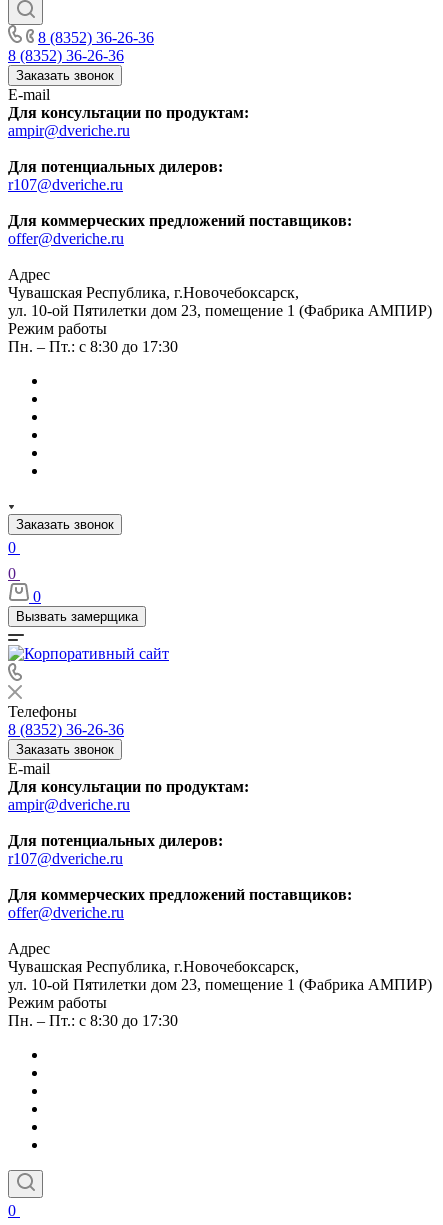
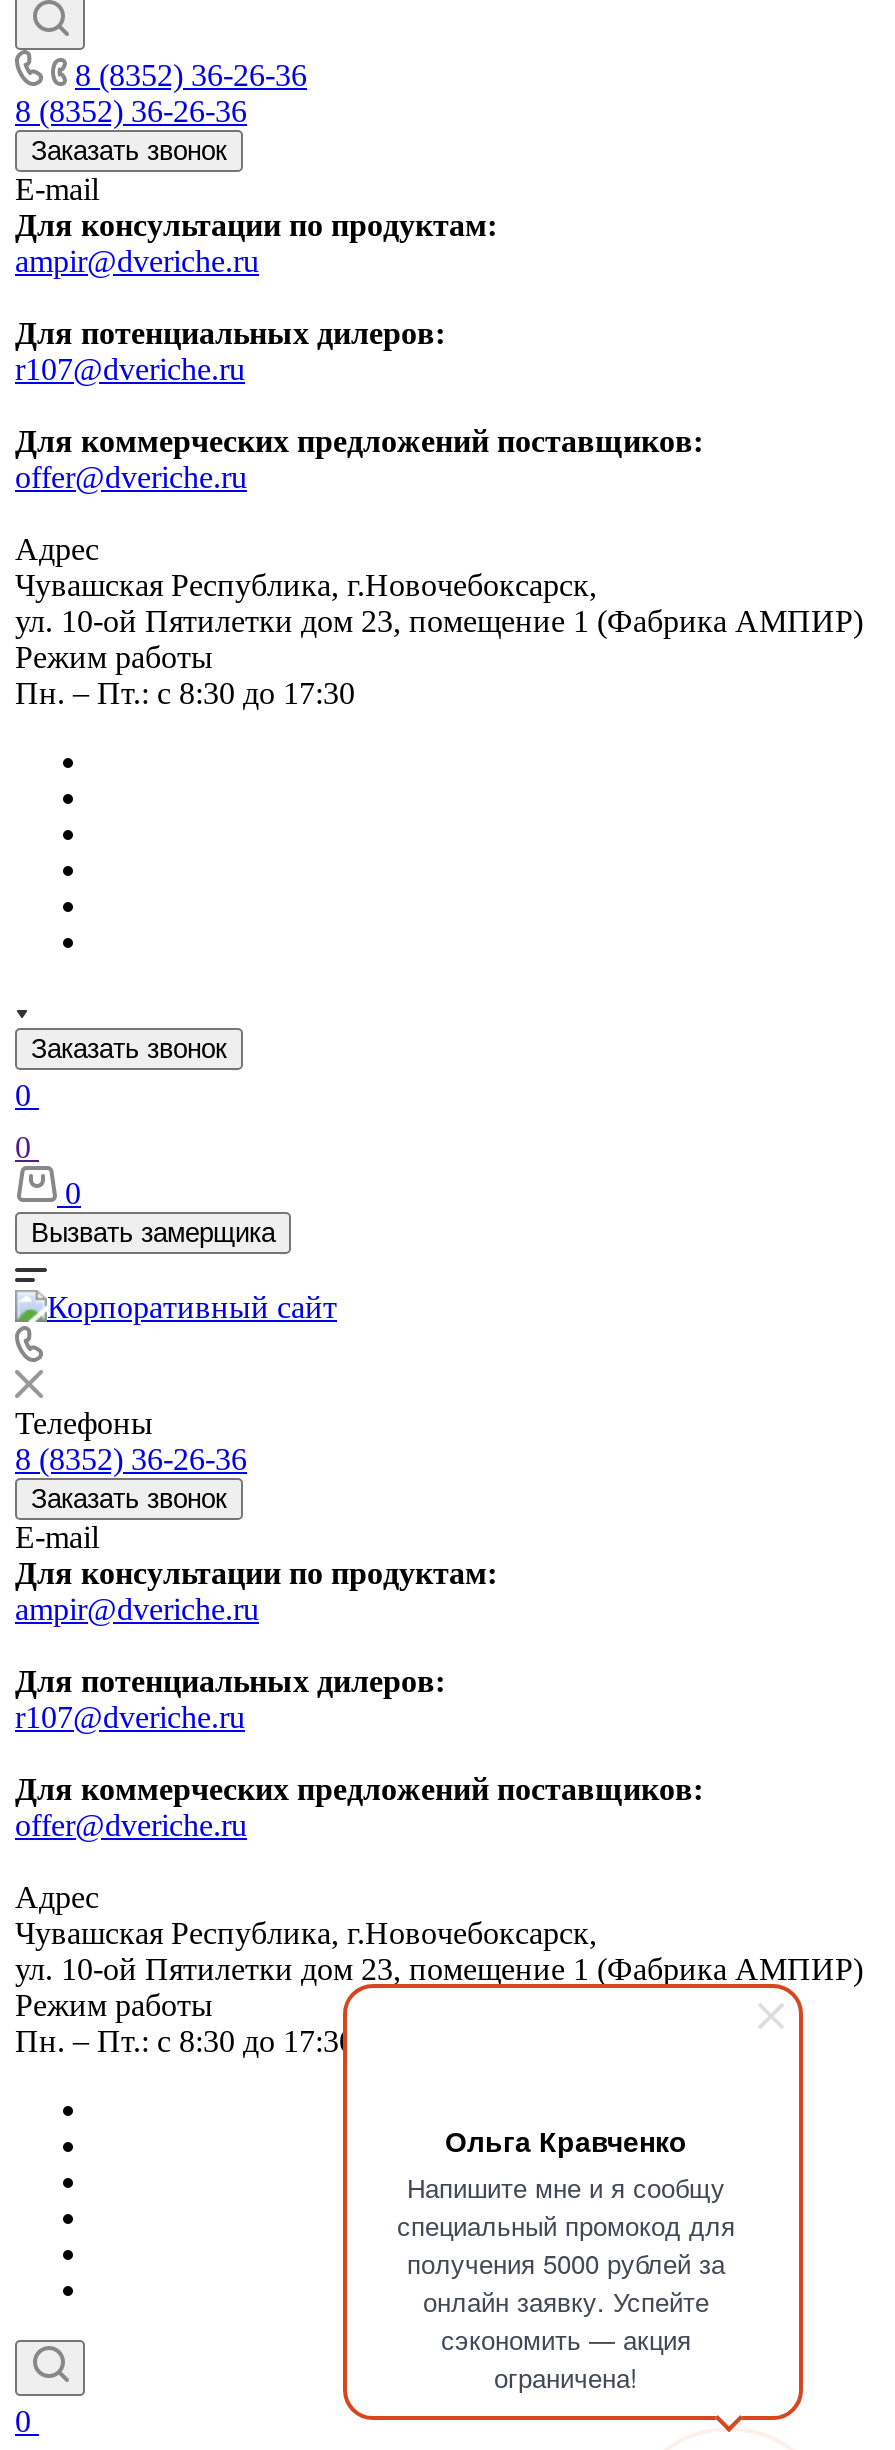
+ [image]
+ Ольга Кравченко
+ Напишите мне и я сообщу
+ специальный промокод для
+ получения 5000 рублей за
+ онлайн заявку. Успейте
+ сэкономить — акция
+ ограничена!
